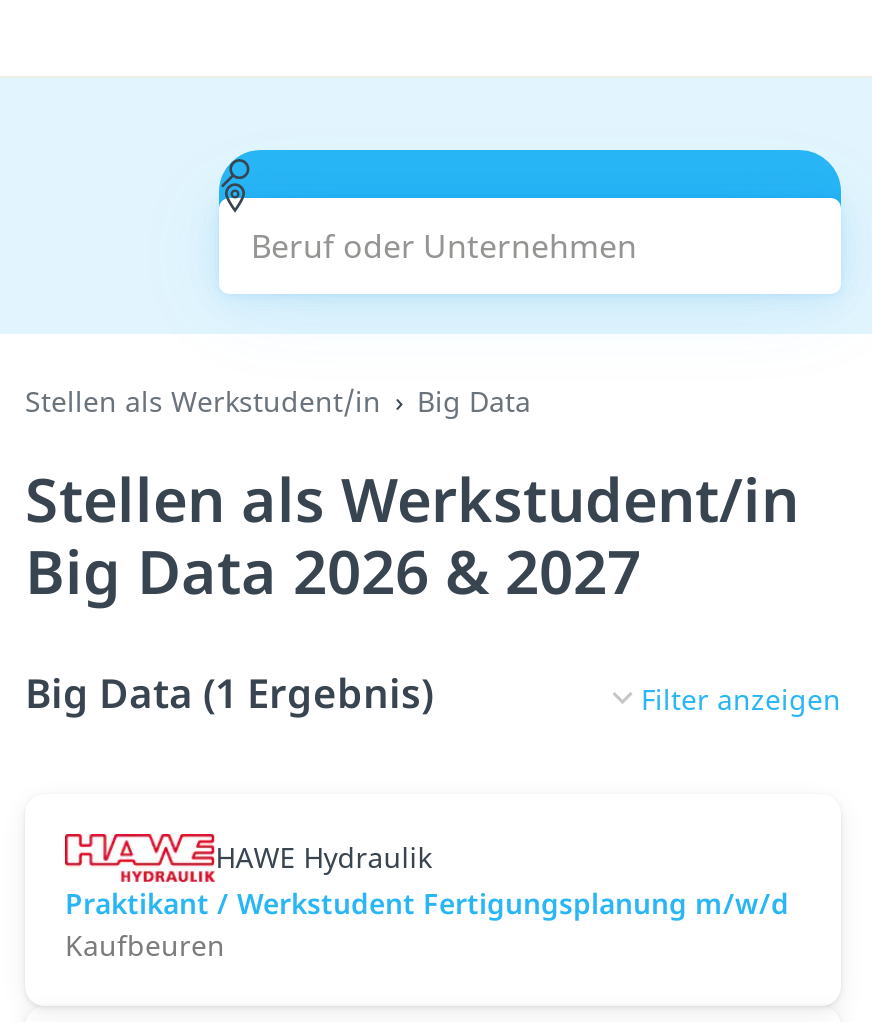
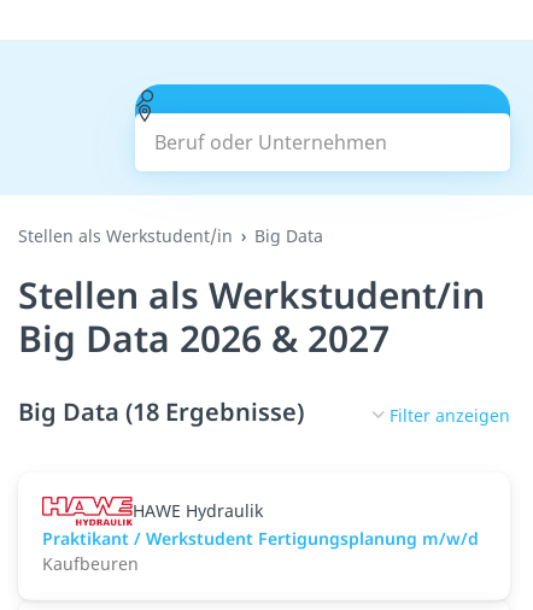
- Big Data (1 Ergebnis)
+ Big Data (18 Ergebnisse)
